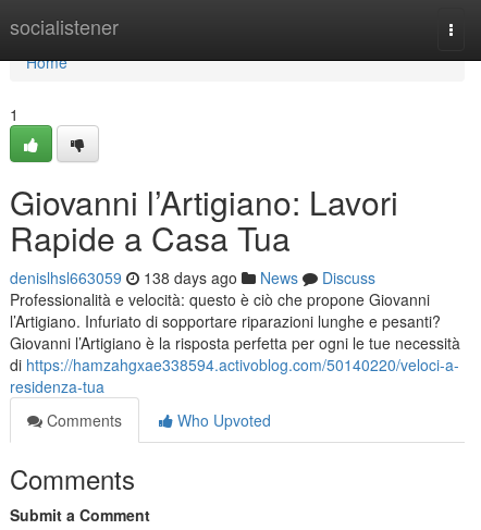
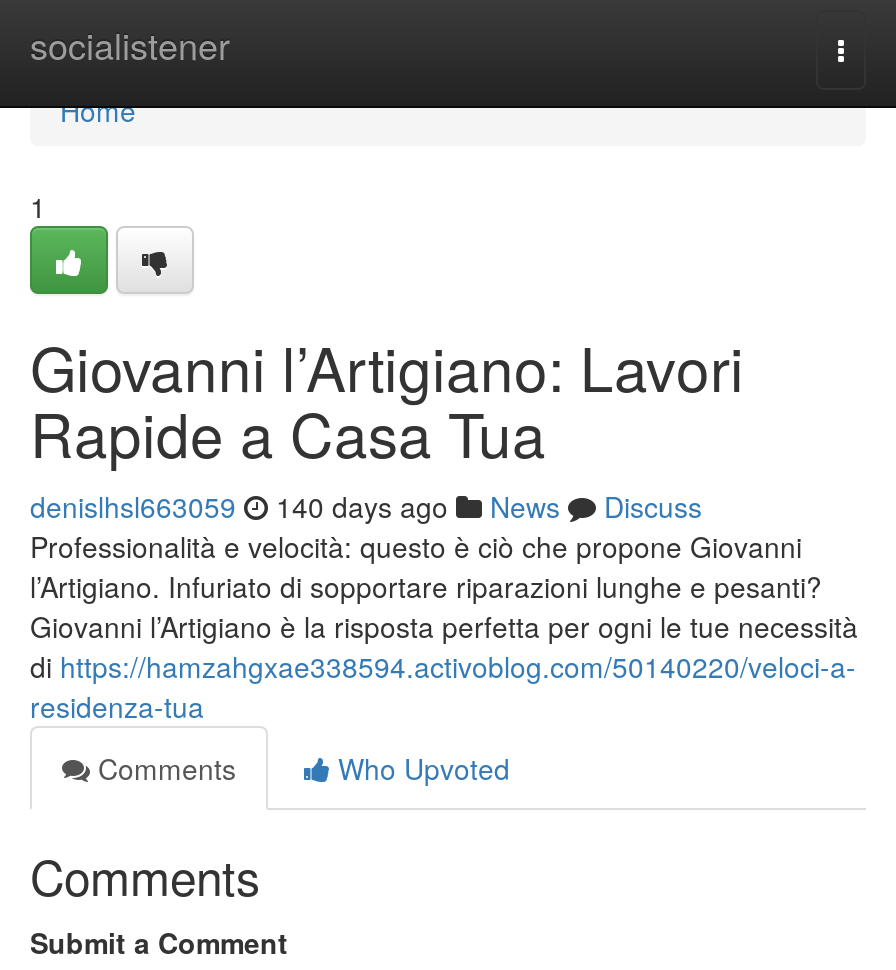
- denislhsl663059 138 days ago News Discuss
+ denislhsl663059 140 days ago News Discuss
